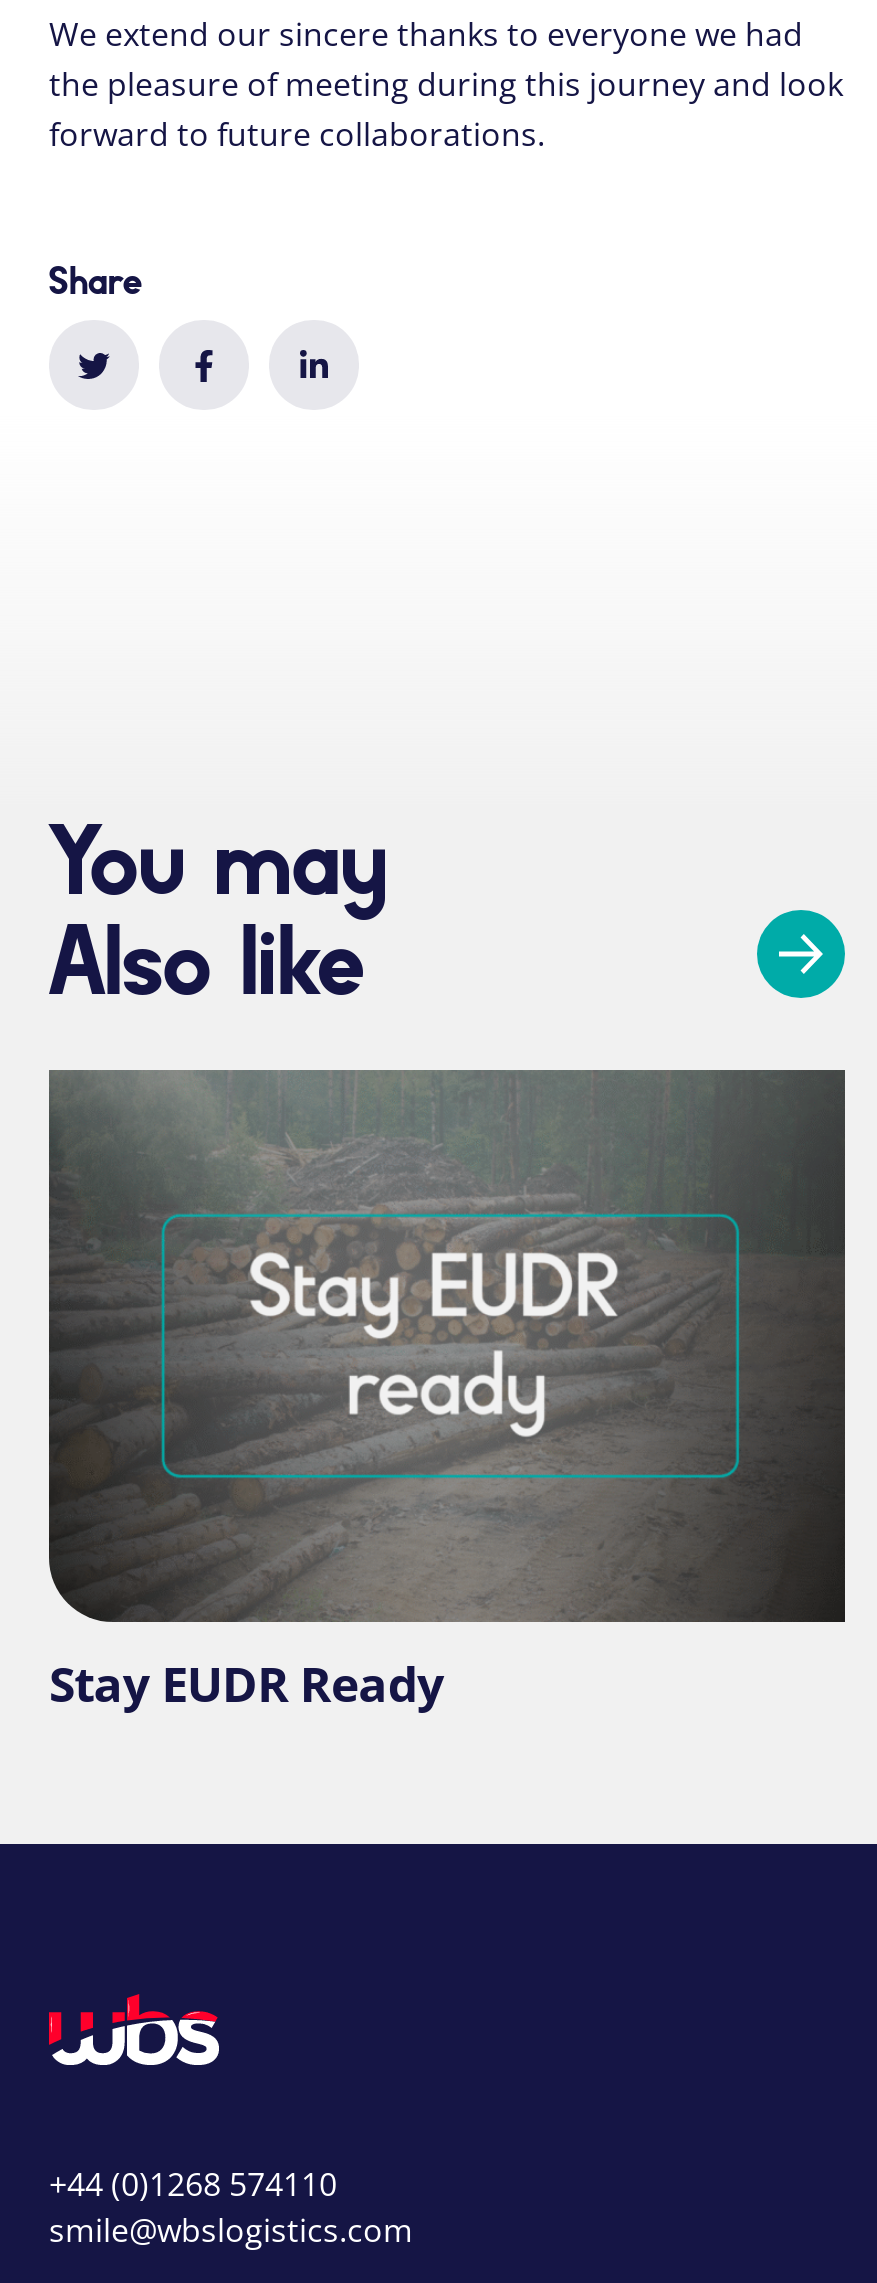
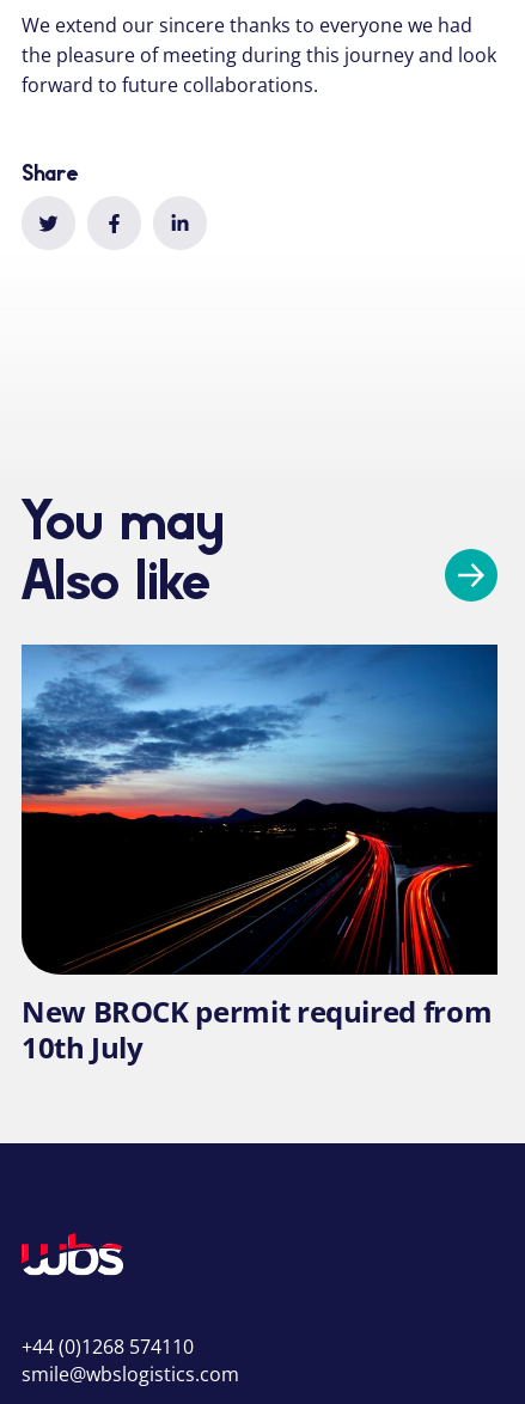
- [image]
- Stay EUDR Ready
+ [image]
+ New BROCK permit required from
+ 10th July
